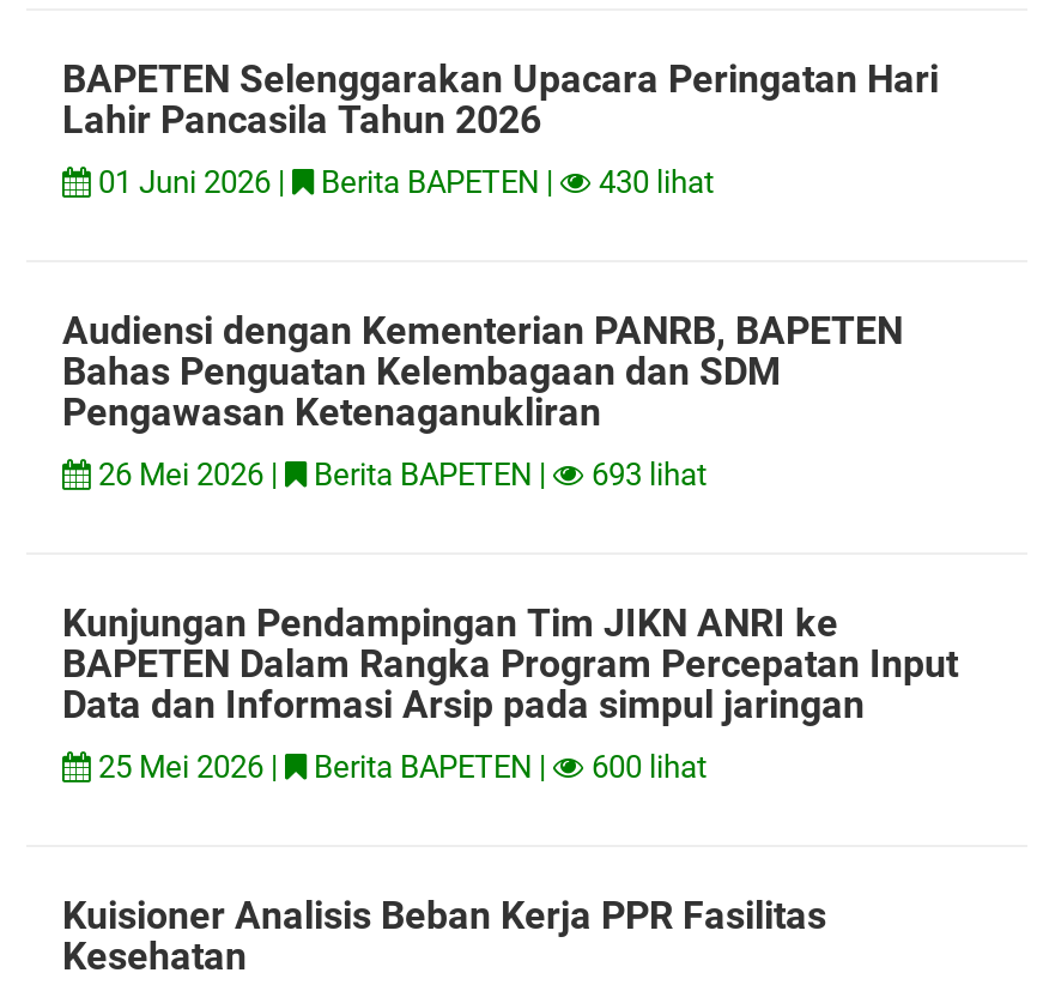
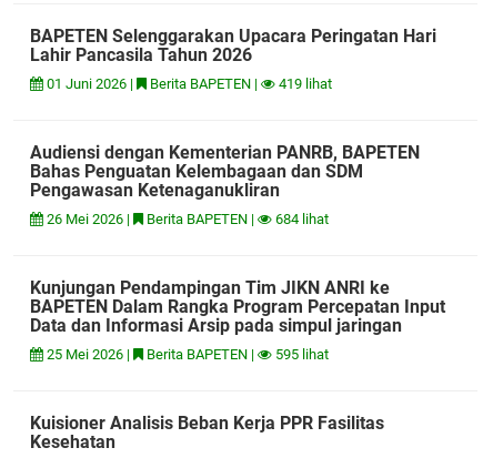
- 430 lihat
+ 419 lihat

- 693 lihat
+ 684 lihat

- 600 lihat
+ 595 lihat
